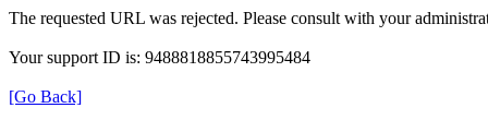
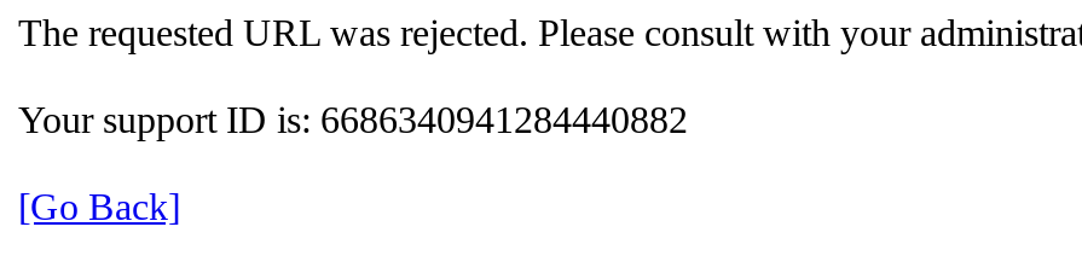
- Your support ID is: 9488818855743995484
+ Your support ID is: 6686340941284440882
